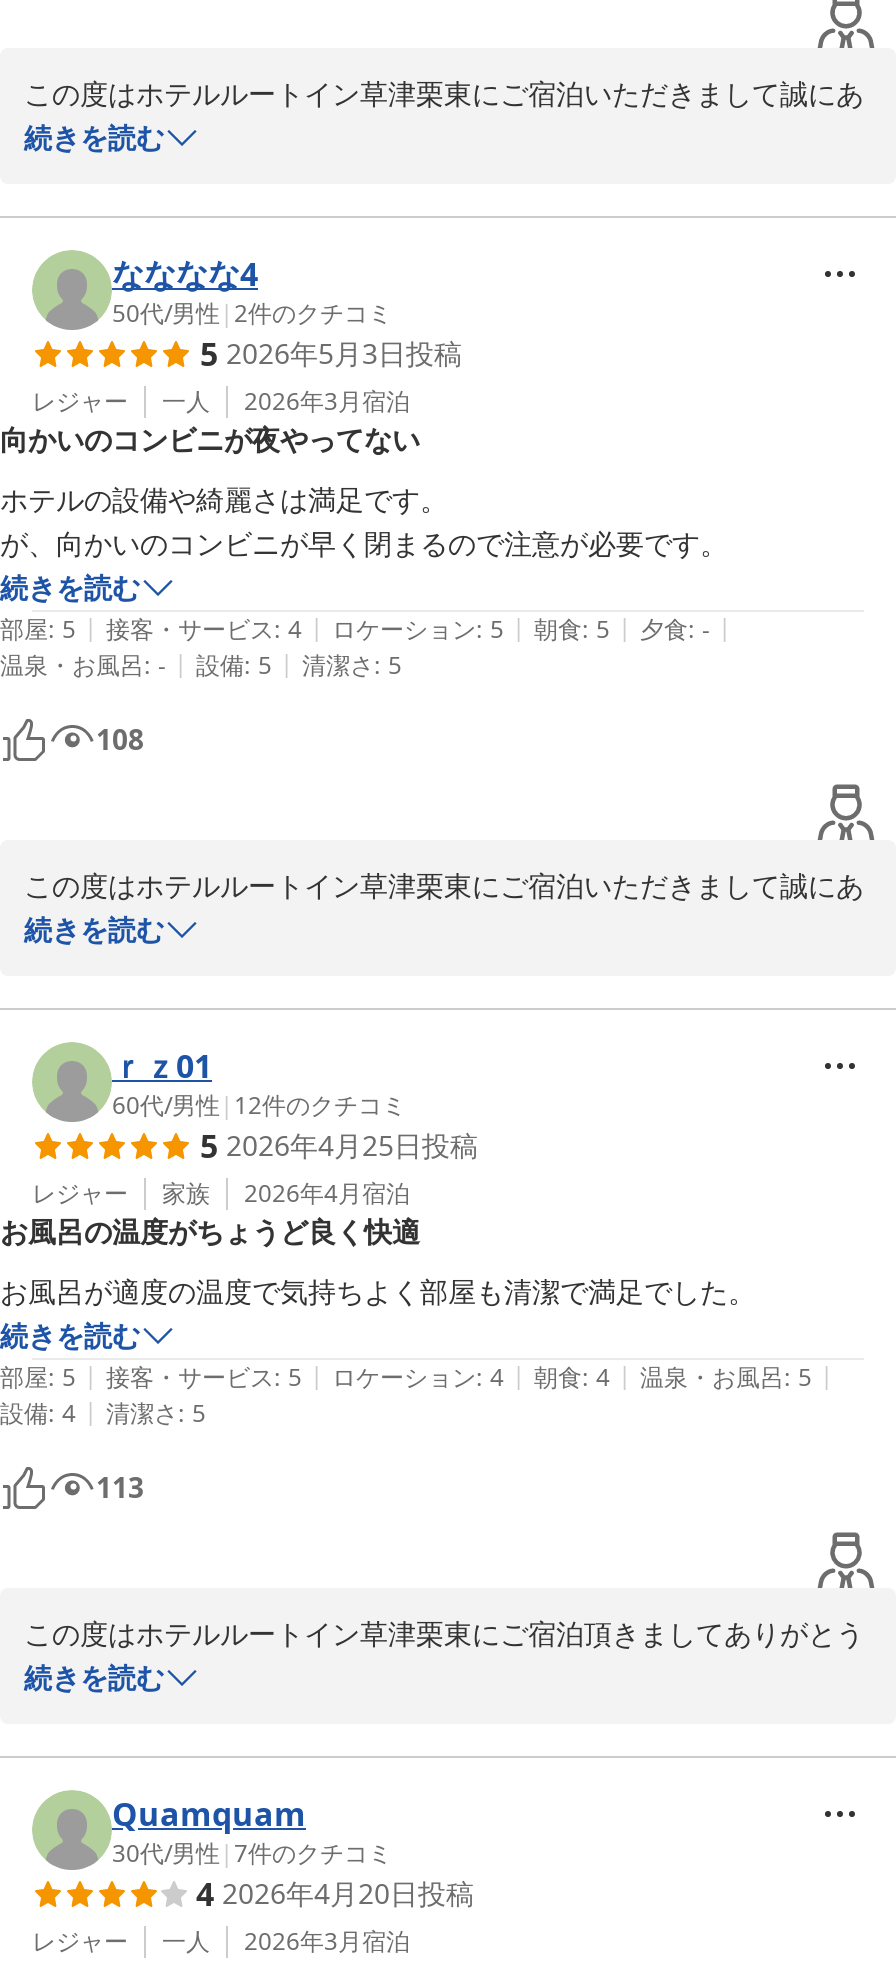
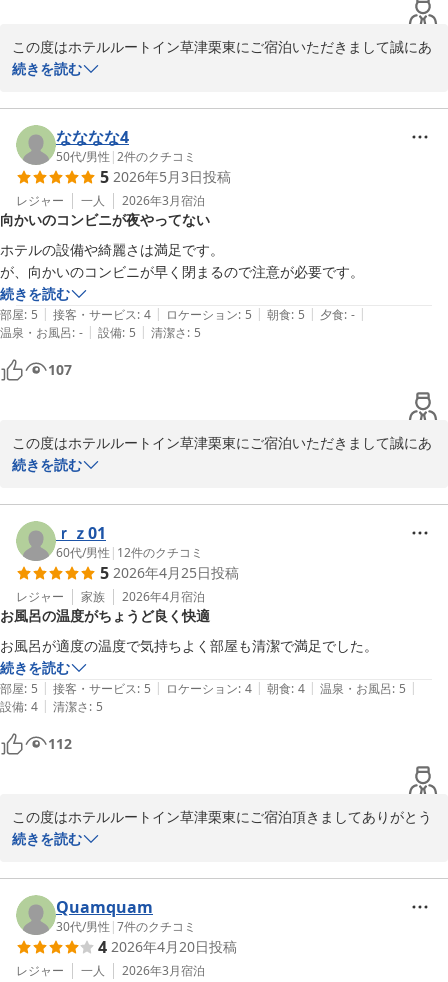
- 108
+ 107

- 113
+ 112
